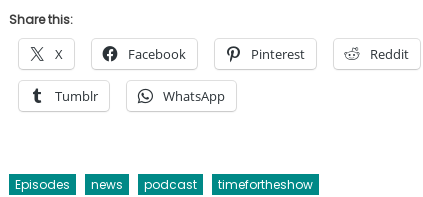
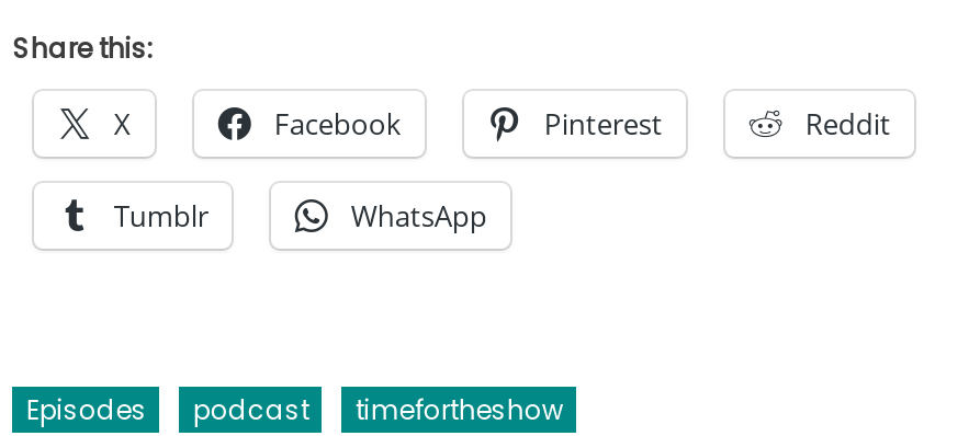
- news
